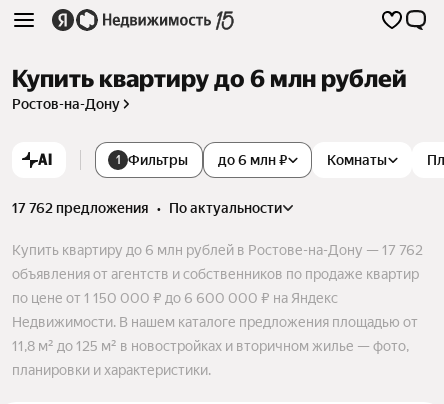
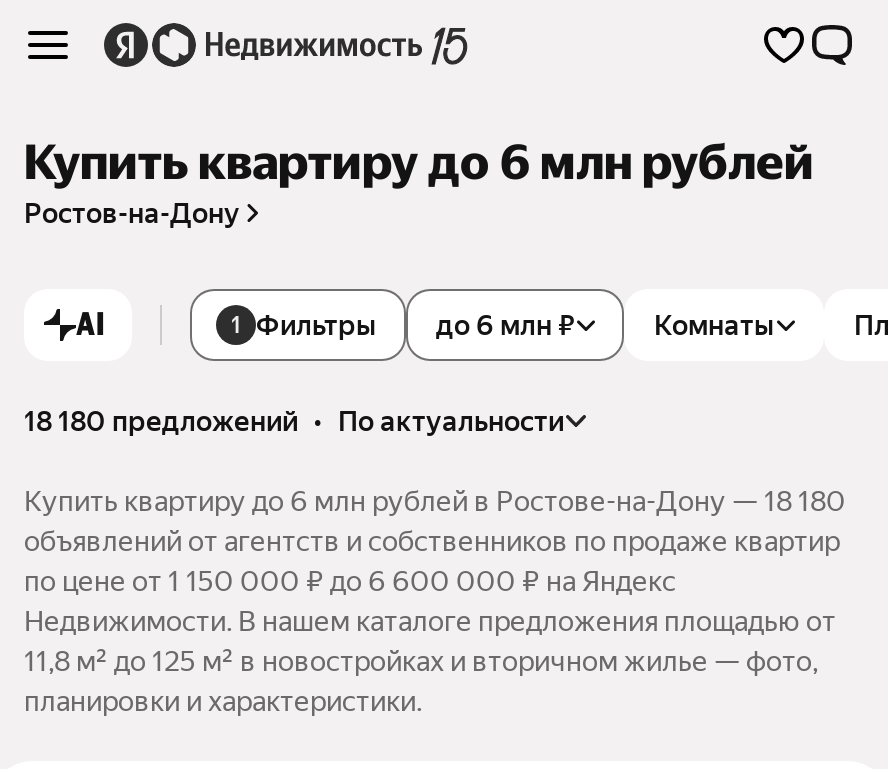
- 17 762 предложения • по актуальности
+ 18 180 предложений • по актуальности

- Купить квартиру до 6 млн рублей в Ростове-на-Дону — 17 762
+ Купить квартиру до 6 млн рублей в Ростове-на-Дону — 18 180

- объявления от агентств и собственников по продаже квартир
+ объявлений от агентств и собственников по продаже квартир
